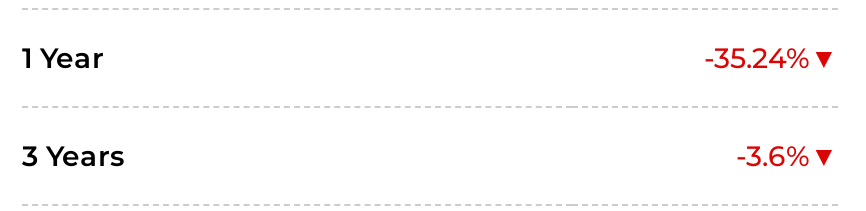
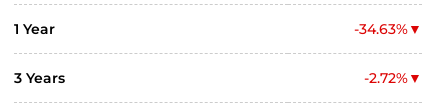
- -35.24%
+ -34.63%

- -3.6%
+ -2.72%
